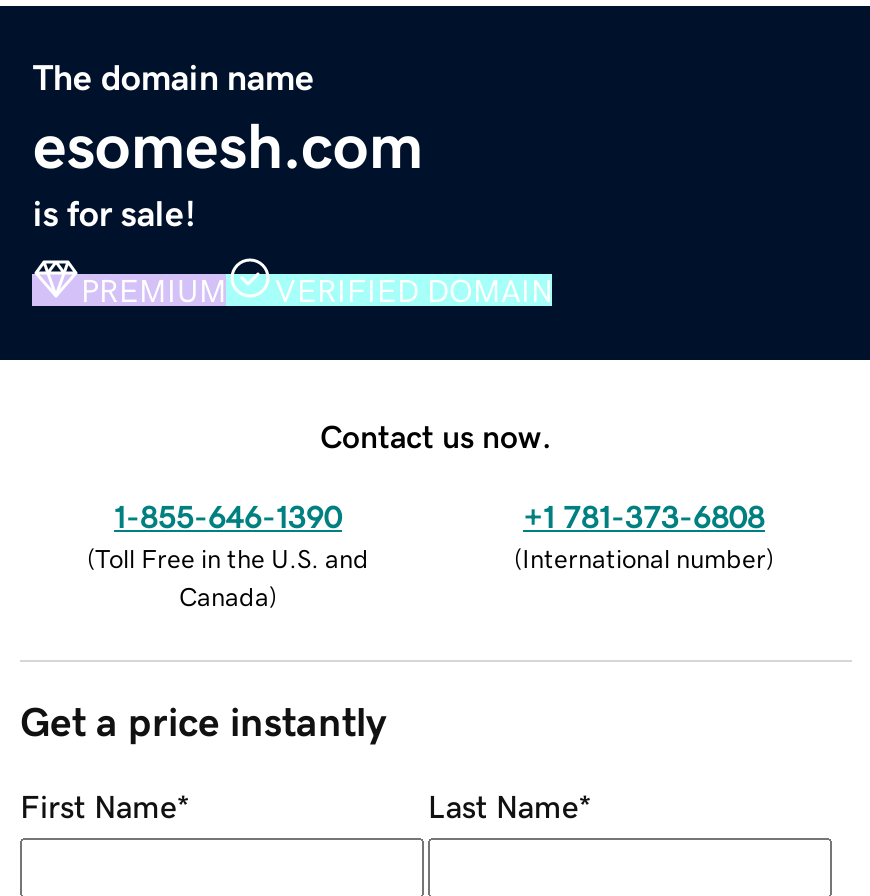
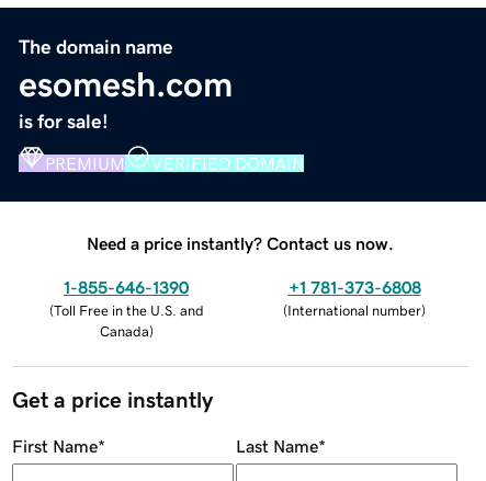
- Contact us now.
+ Need a price instantly? Contact us now.
